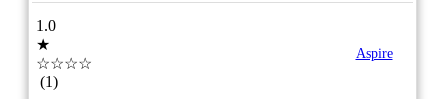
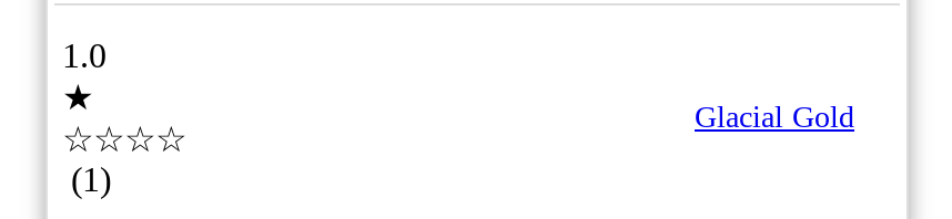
- Aspire
+ Glacial Gold
